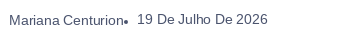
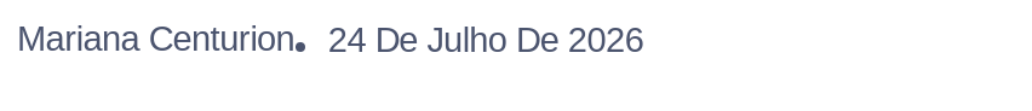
- Mariana Centurion 19 De Julho De 2026
+ Mariana Centurion 24 De Julho De 2026
